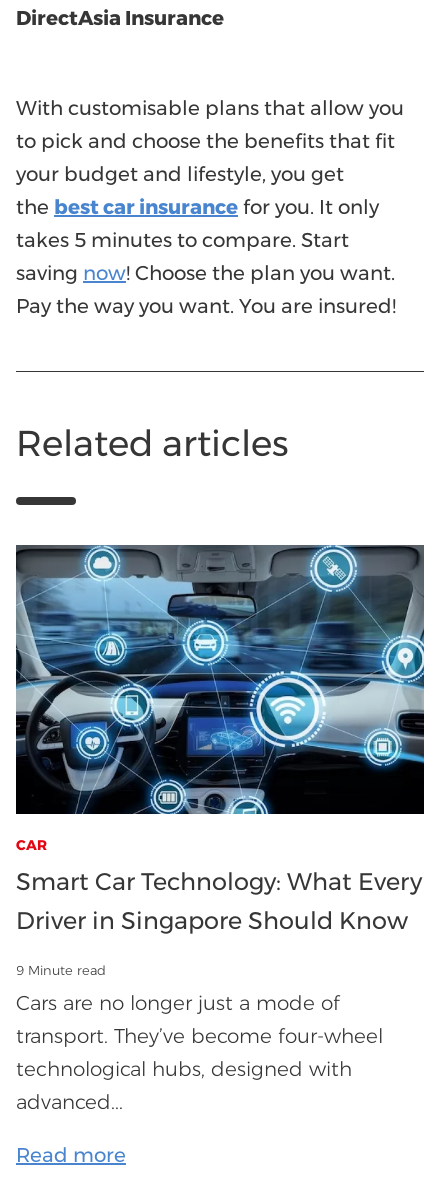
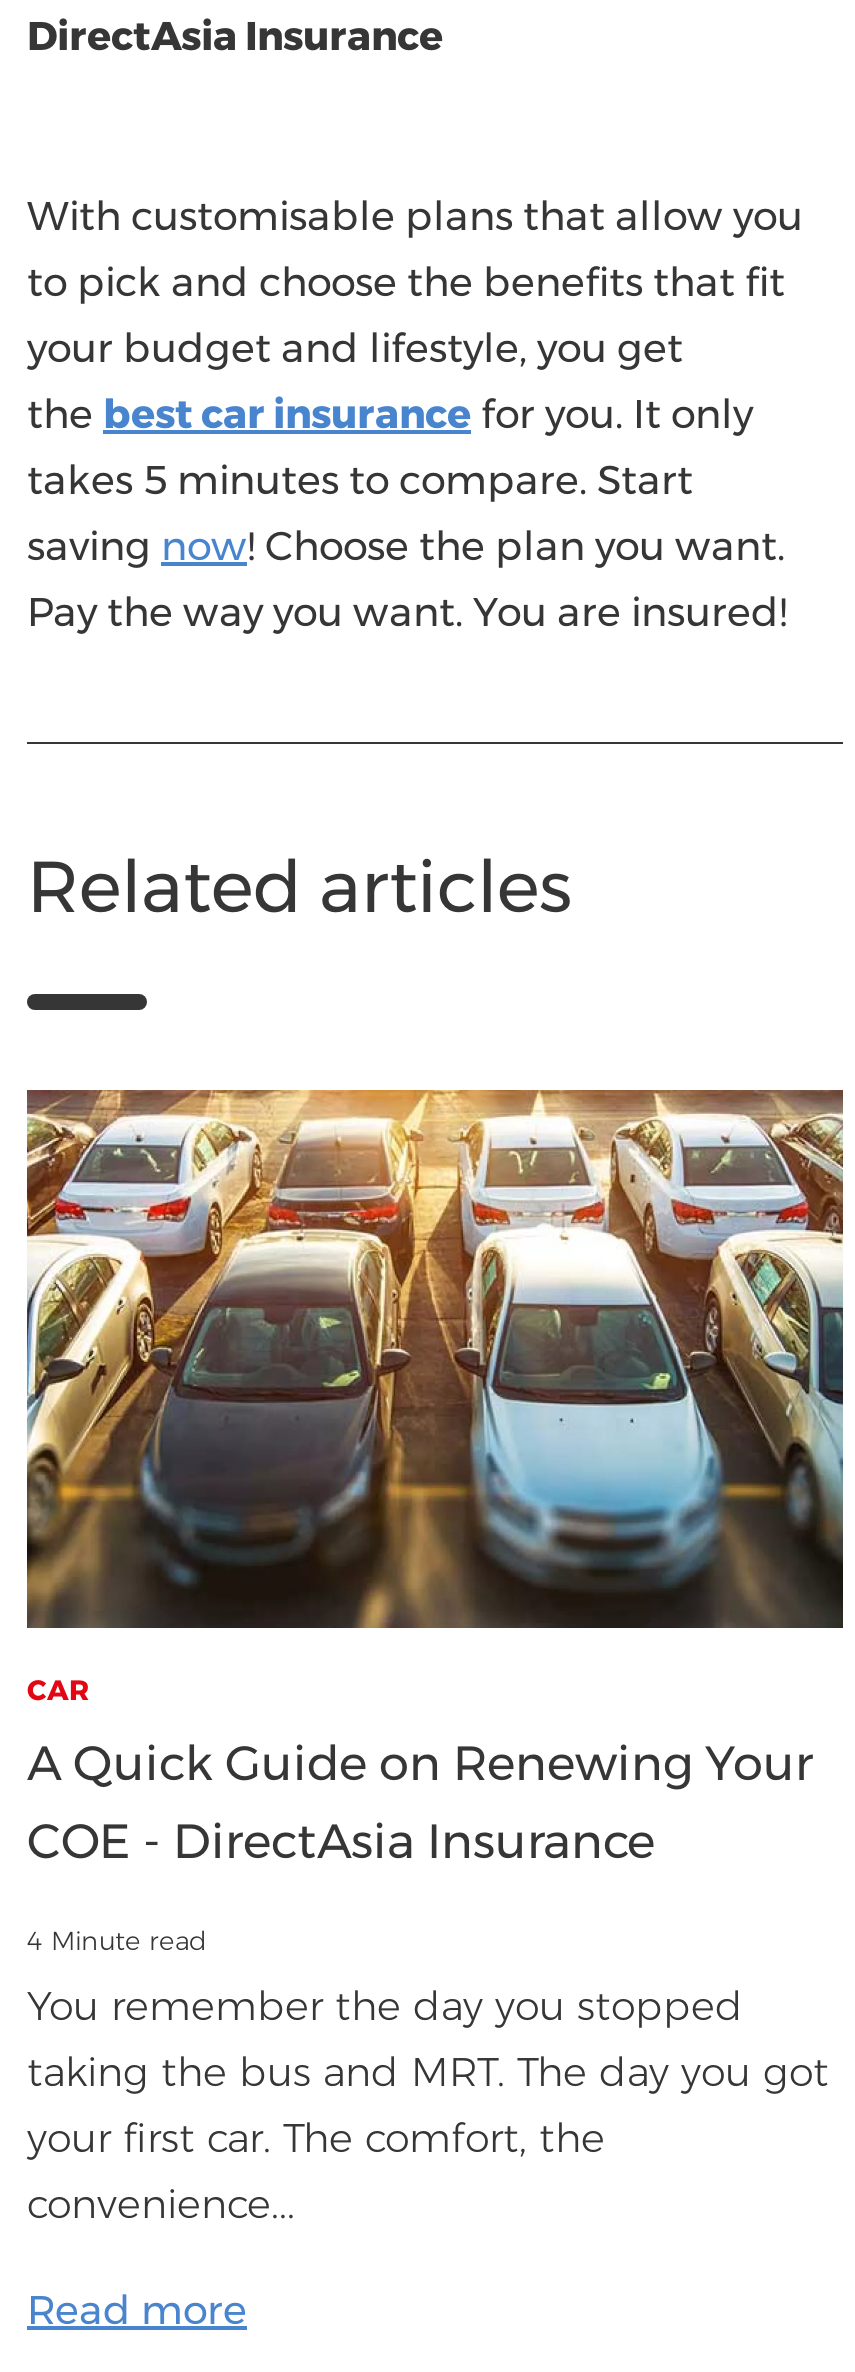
- [image]
+ [image]

- Smart Car Technology: What Every
- Driver in Singapore Should Know
+ A Quick Guide on Renewing Your
+ COE - DirectAsia Insurance

- 9 Minute read
+ 4 Minute read

- Cars are no longer just a mode of
- transport. They’ve become four-wheel
- technological hubs, designed with
- advanced...
+ You remember the day you stopped
+ taking the bus and MRT. The day you got
+ your first car. The comfort, the
+ convenience...
